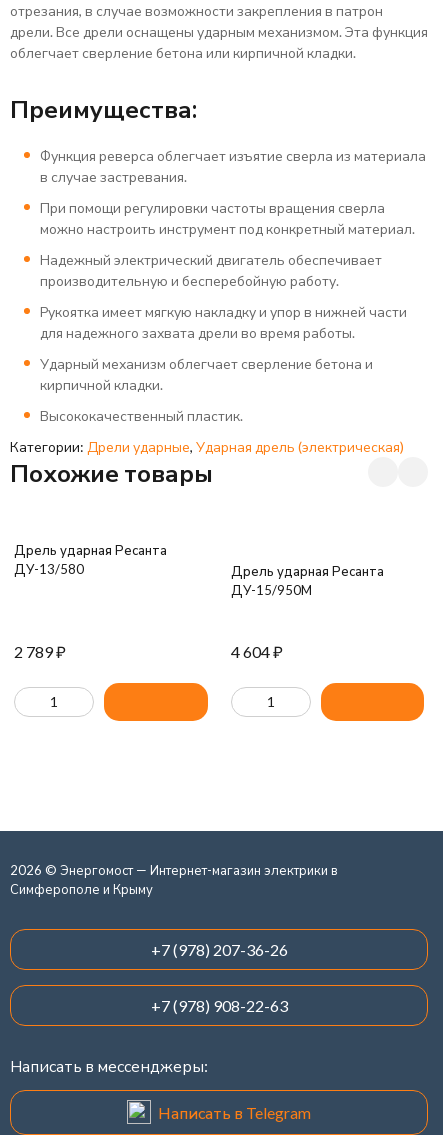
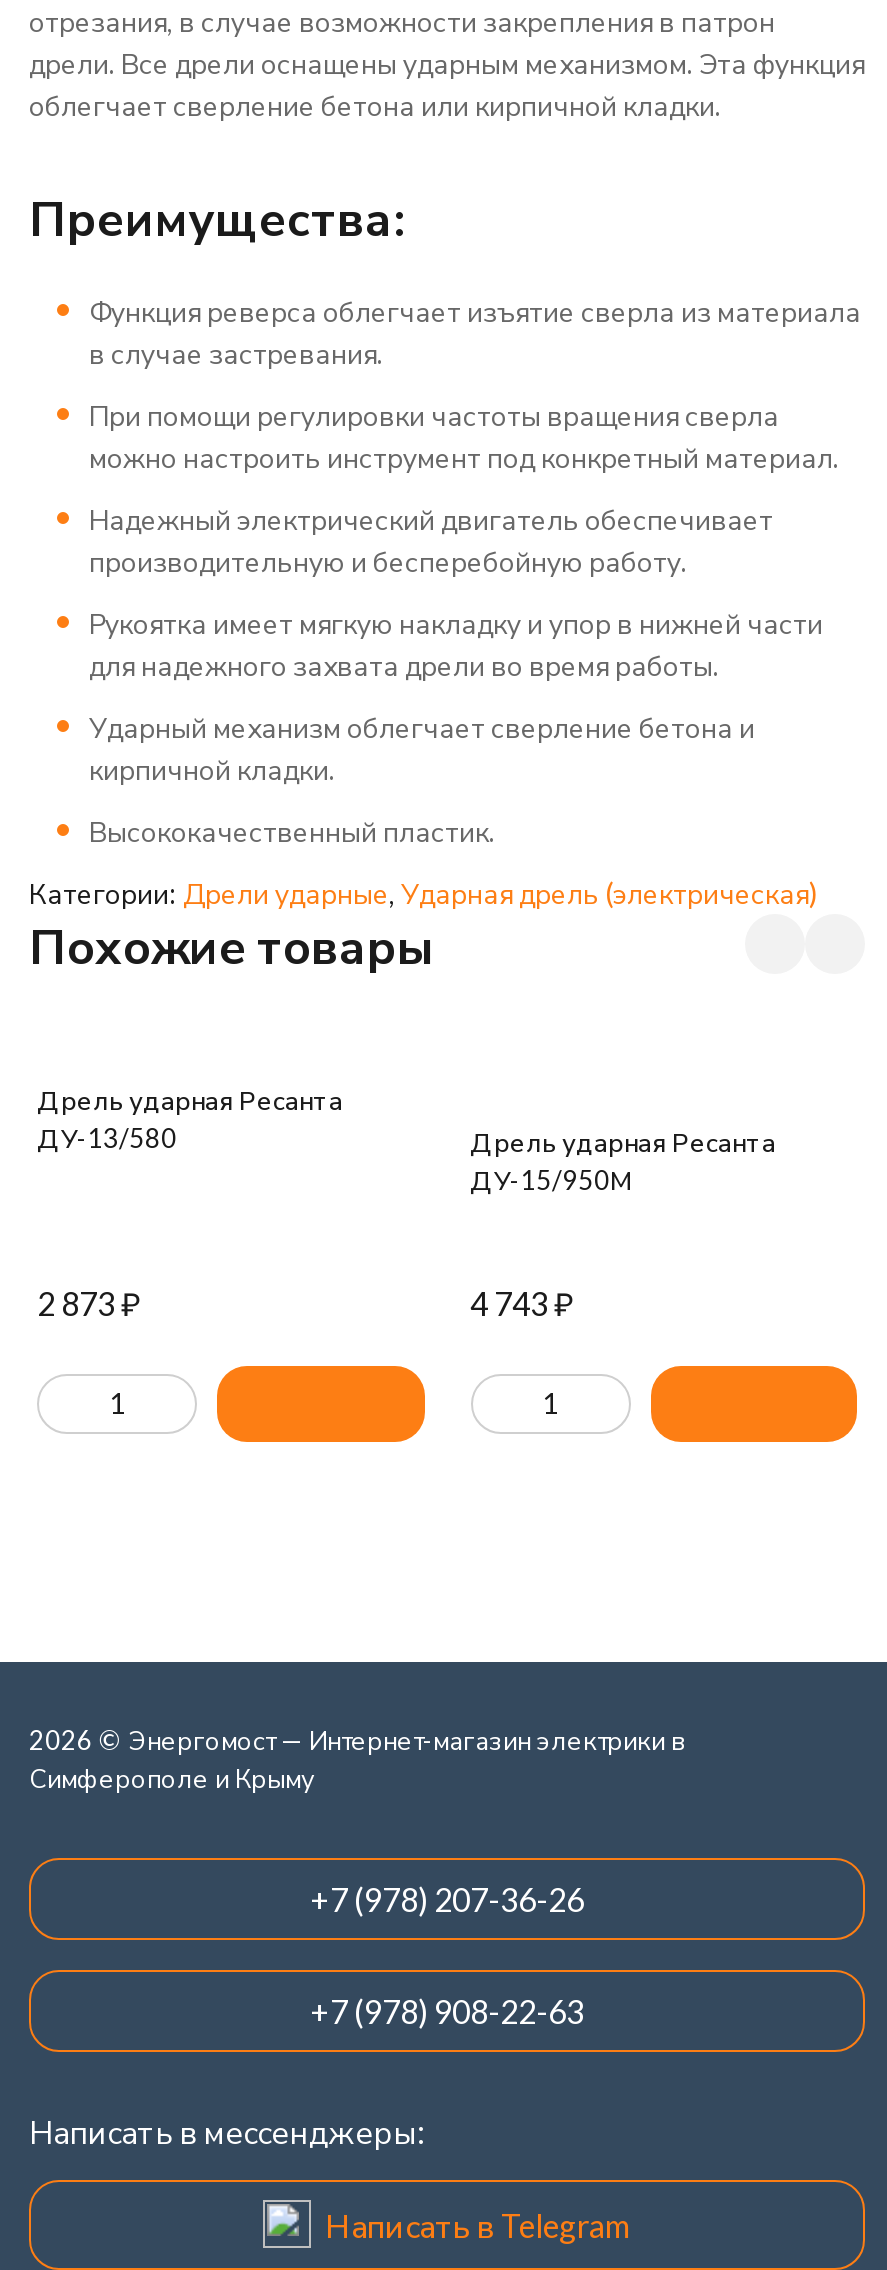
- 2 789 ₽
+ 2 873 ₽

- 4 604 ₽
+ 4 743 ₽
